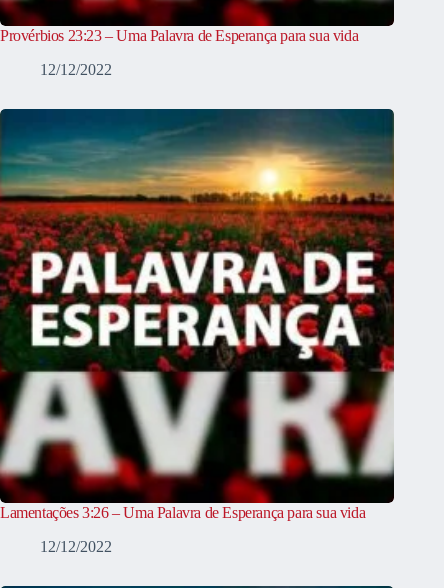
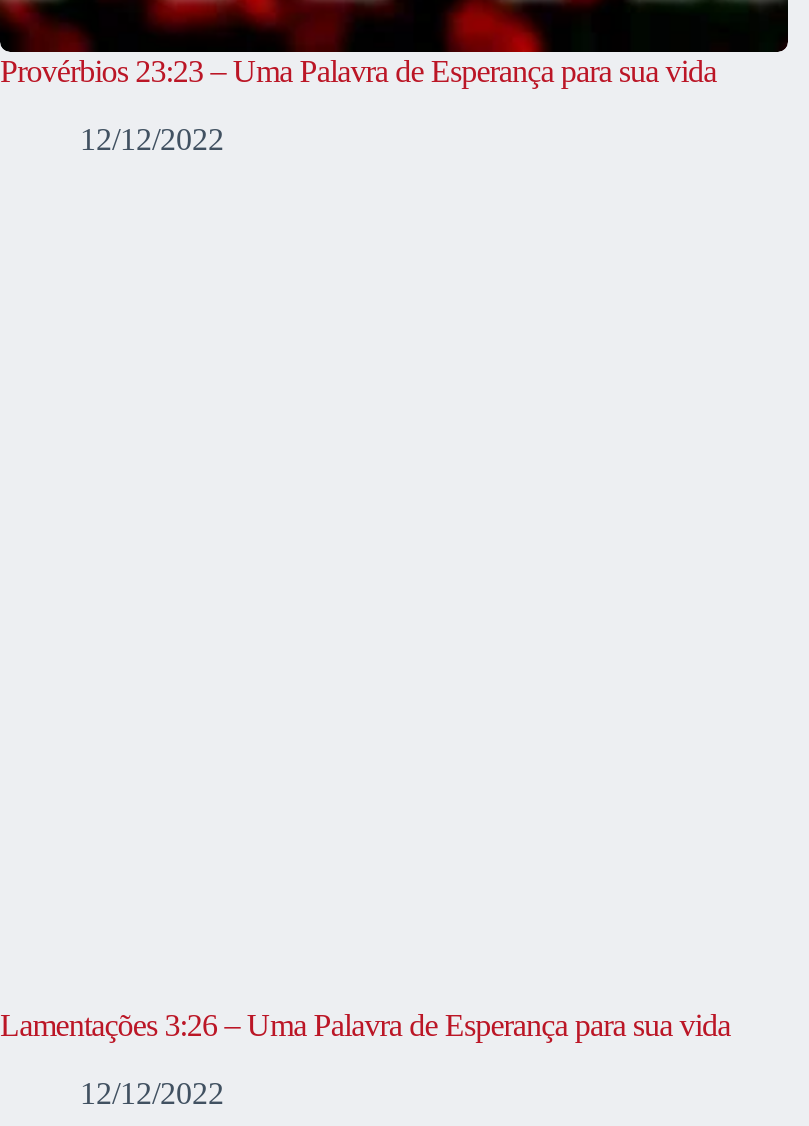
- [image]
